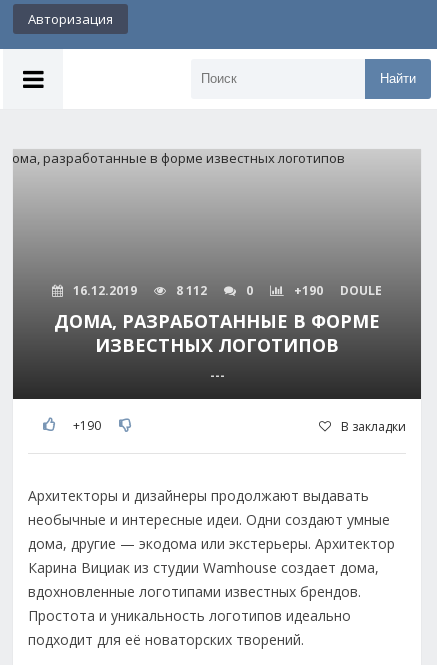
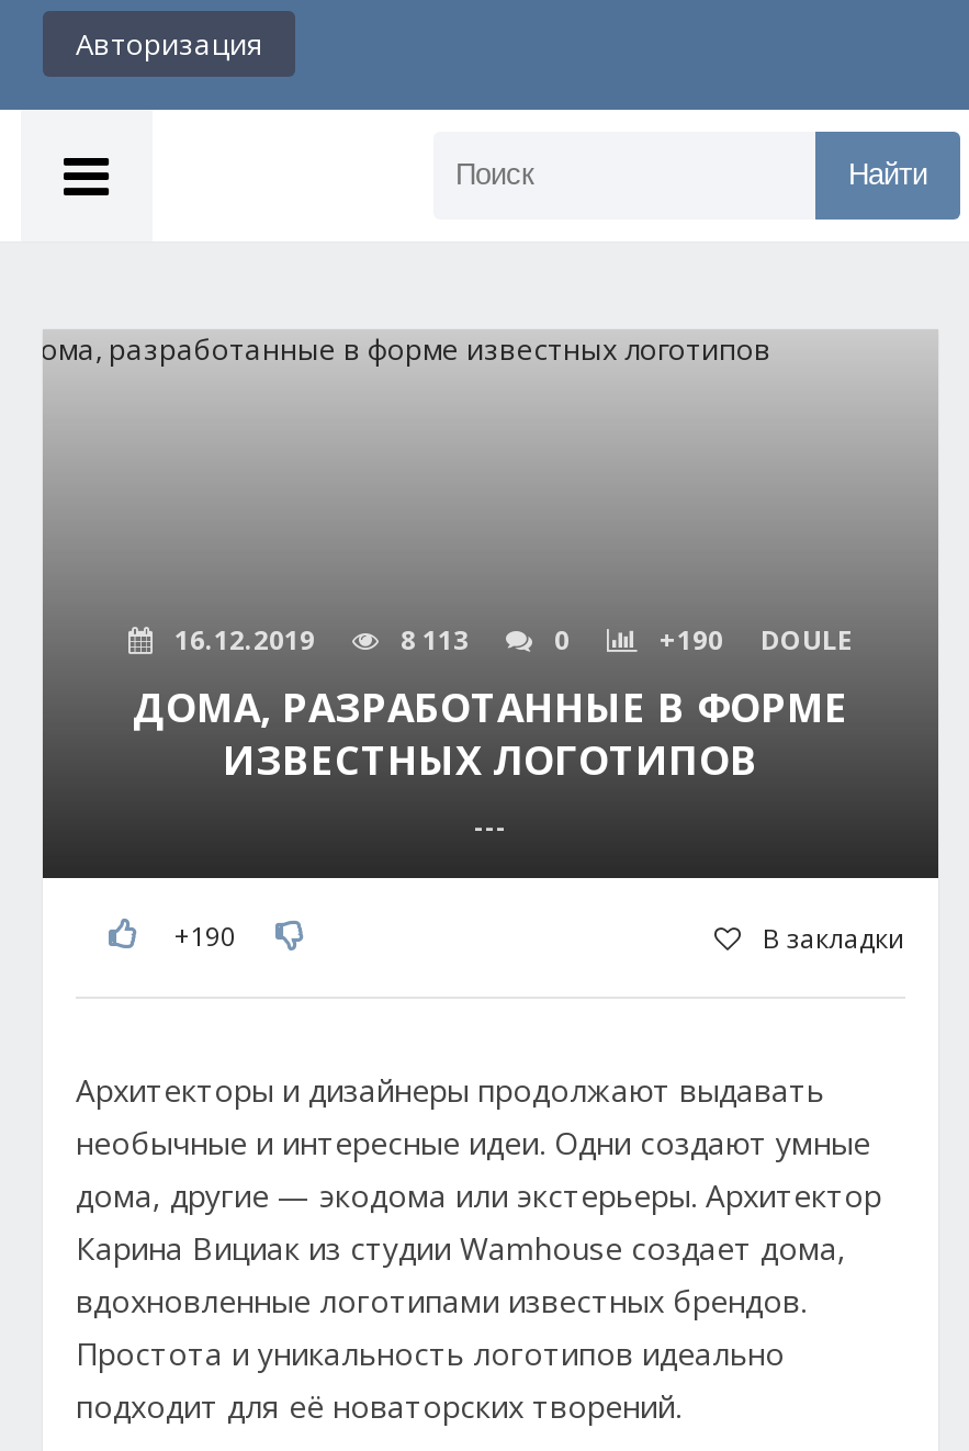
- 8 112
+ 8 113
